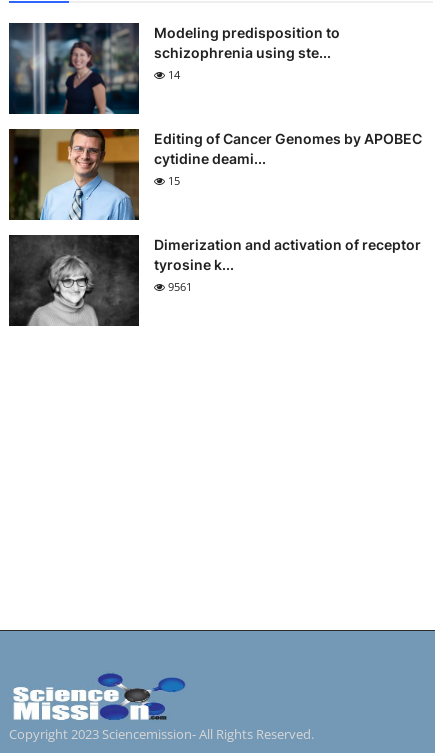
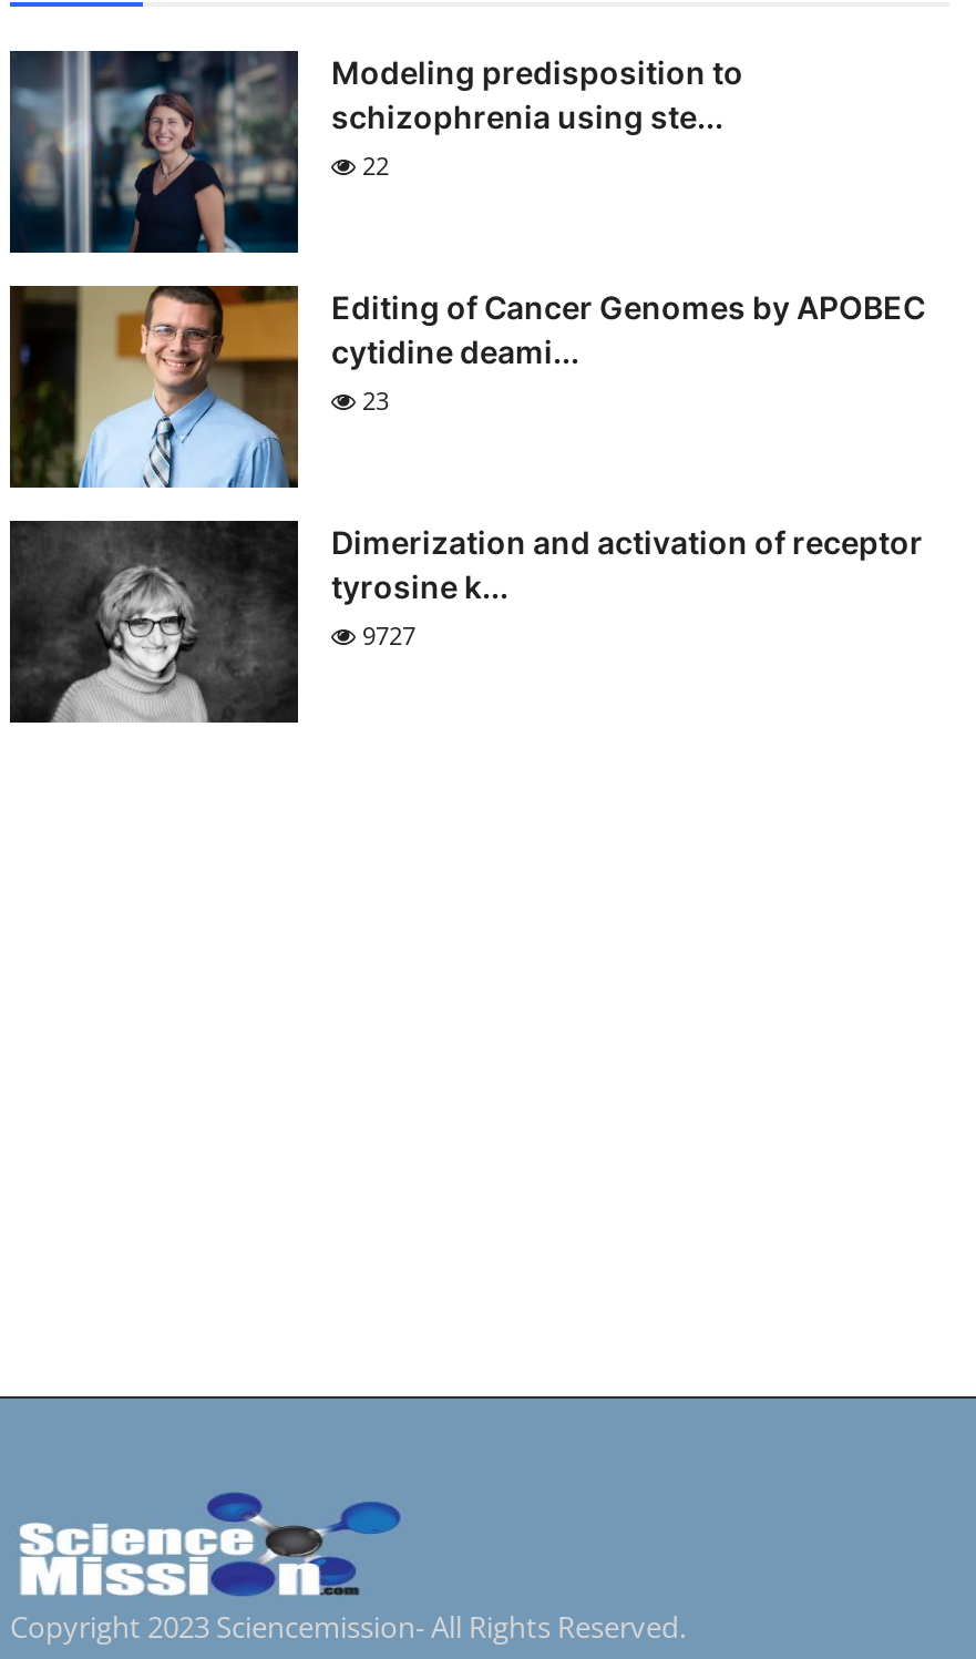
- 14
+ 22

- 15
+ 23

- 9561
+ 9727
